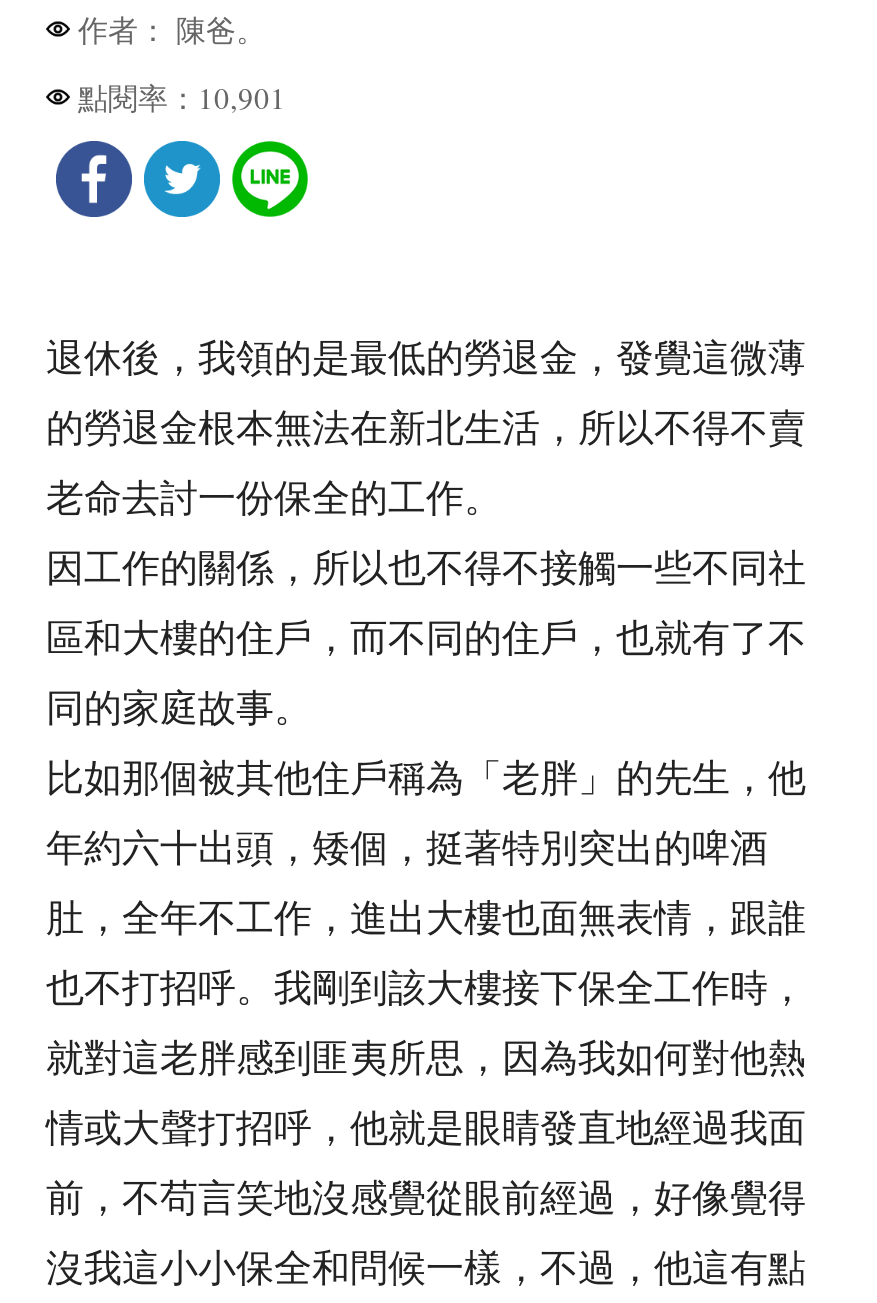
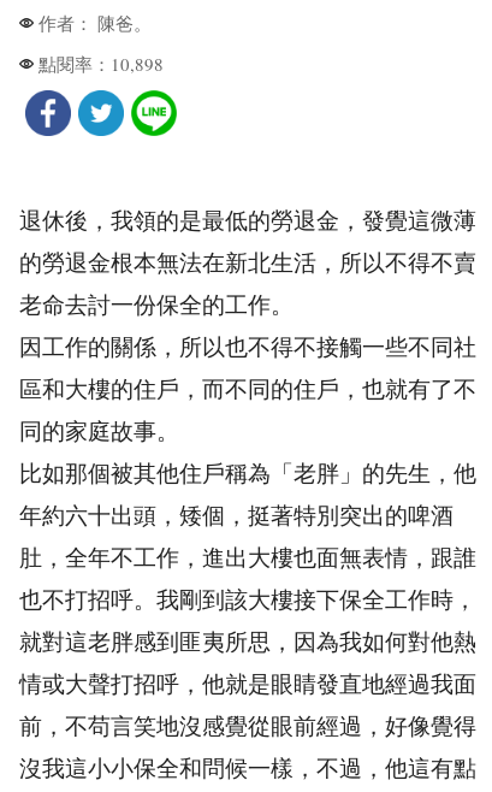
- 點閱率：10,901
+ 點閱率：10,898
